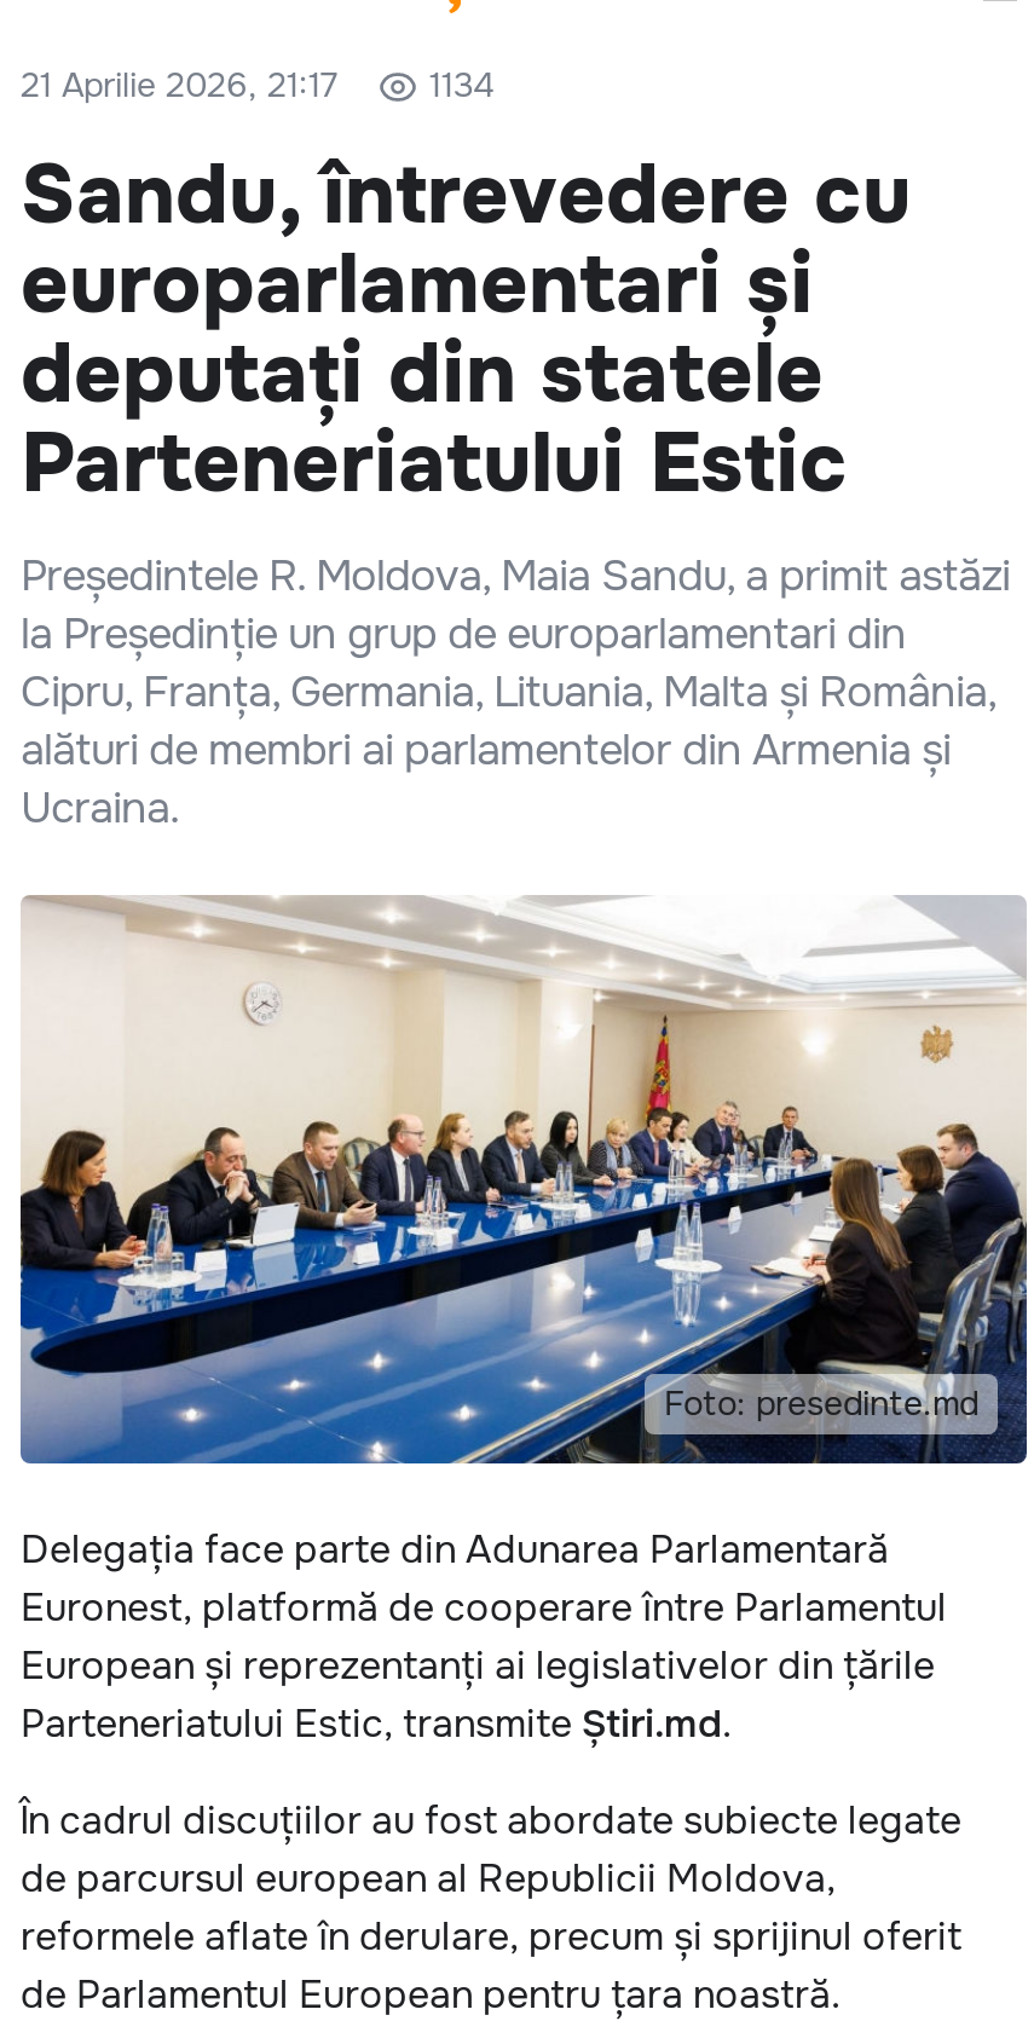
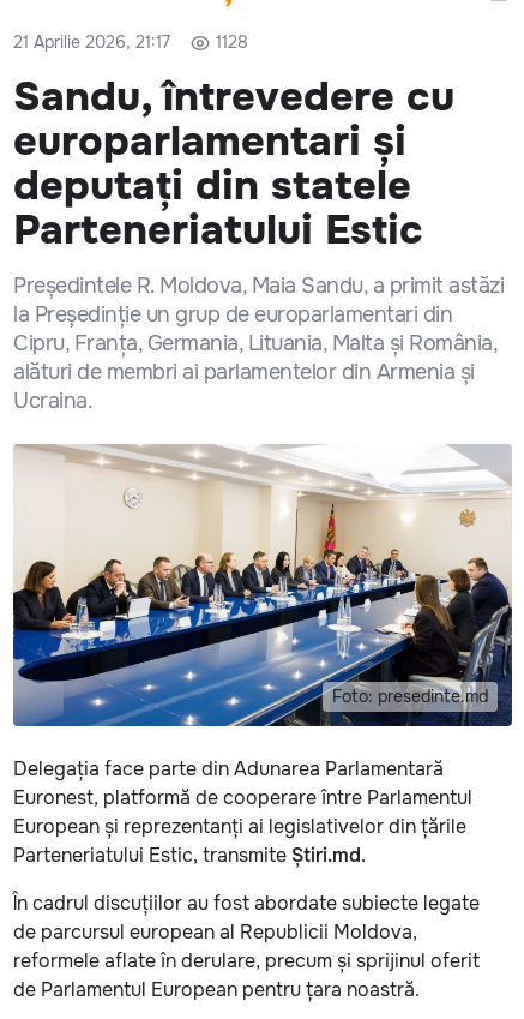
- 1134
+ 1128
